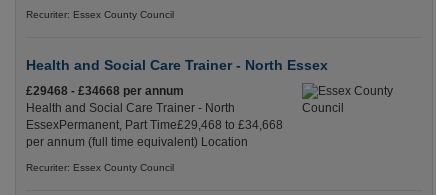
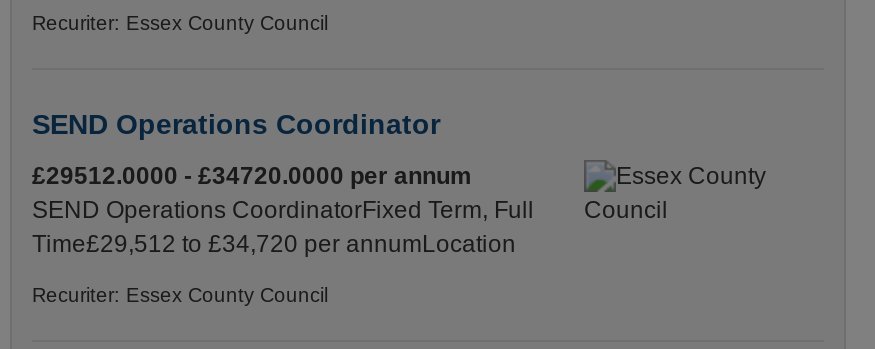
- Health and Social Care Trainer - North Essex
+ SEND Operations Coordinator

- £29468 - £34668 per annum
- Health and Social Care Trainer - North
- EssexPermanent, Part Time£29,468 to £34,668
- per annum (full time equivalent) Location
+ £29512.0000 - £34720.0000 per annum
+ SEND Operations CoordinatorFixed Term, Full
+ Time£29,512 to £34,720 per annumLocation
